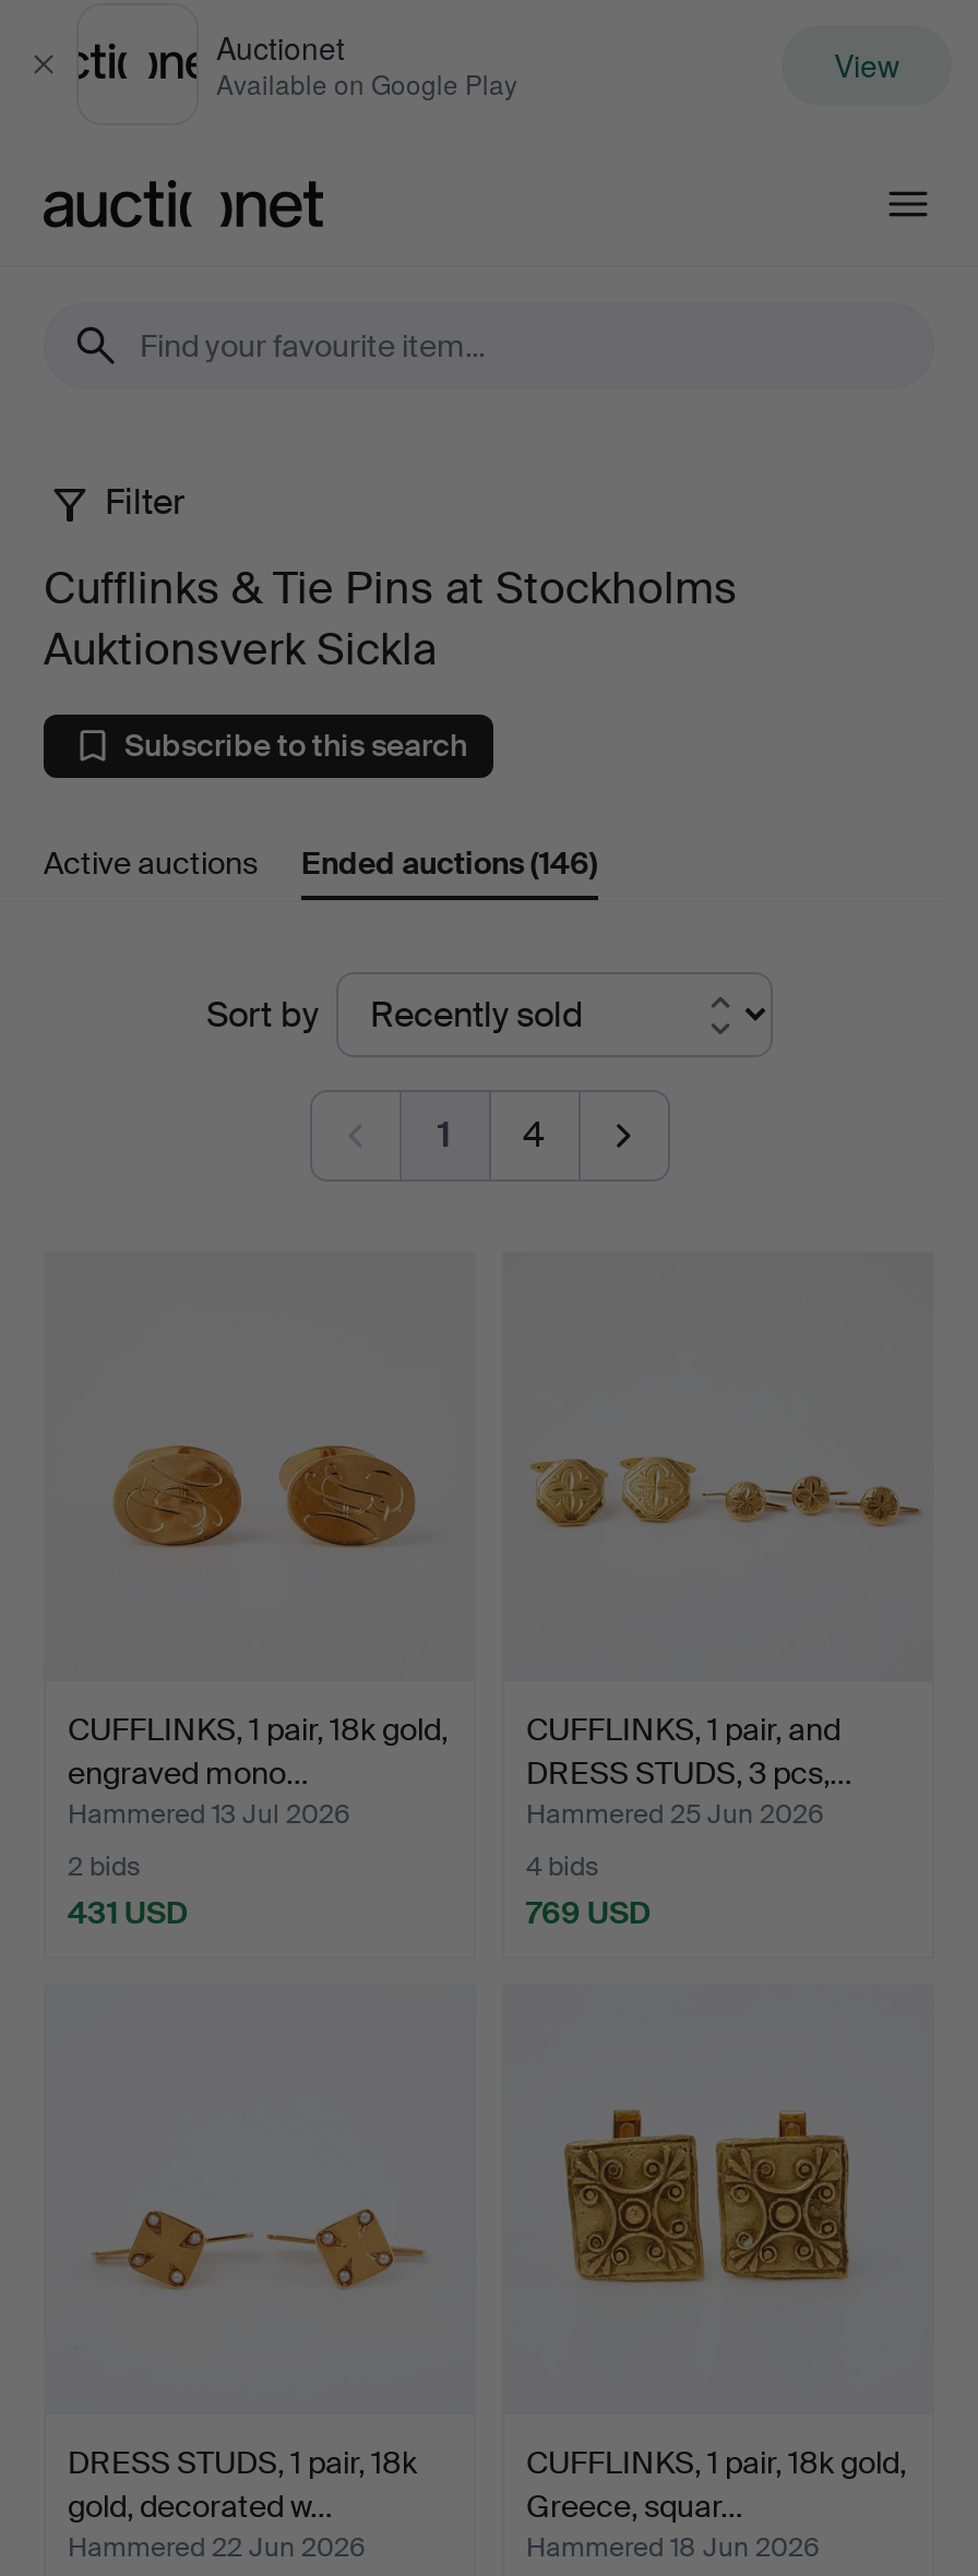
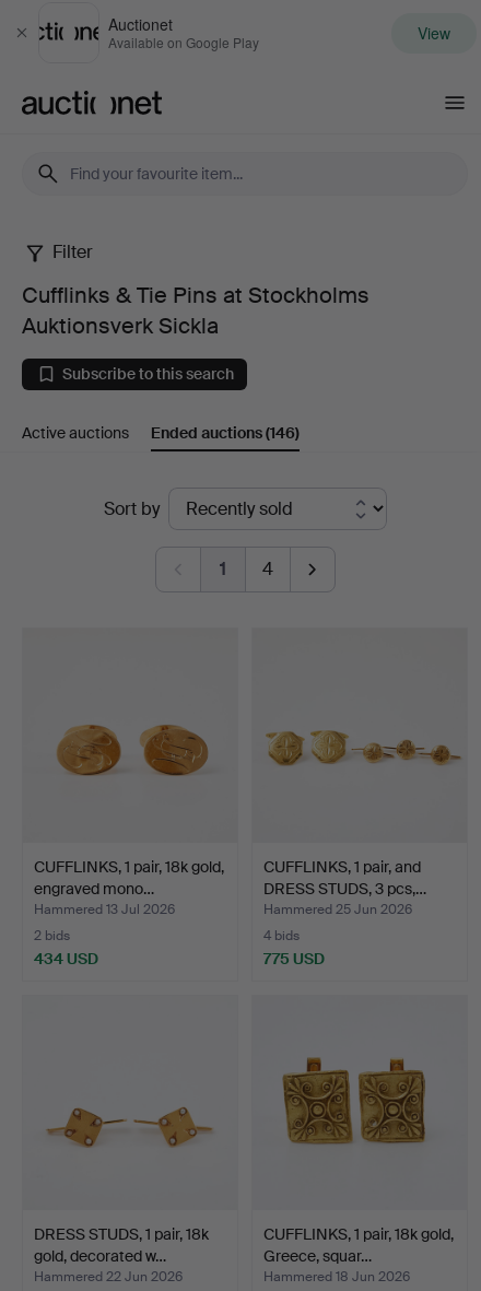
- 431 USD
+ 434 USD

- 769 USD
+ 775 USD
